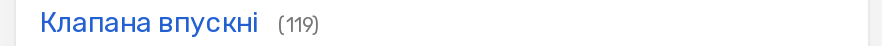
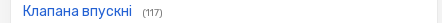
- Клапана впускні (119)
+ Клапана впускні (117)
